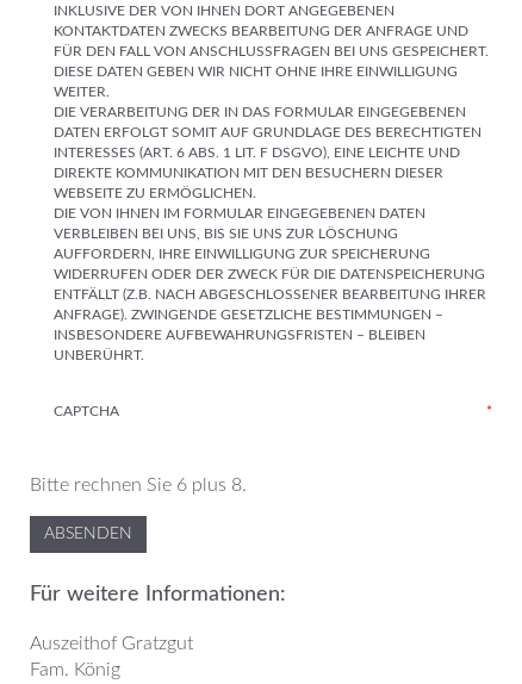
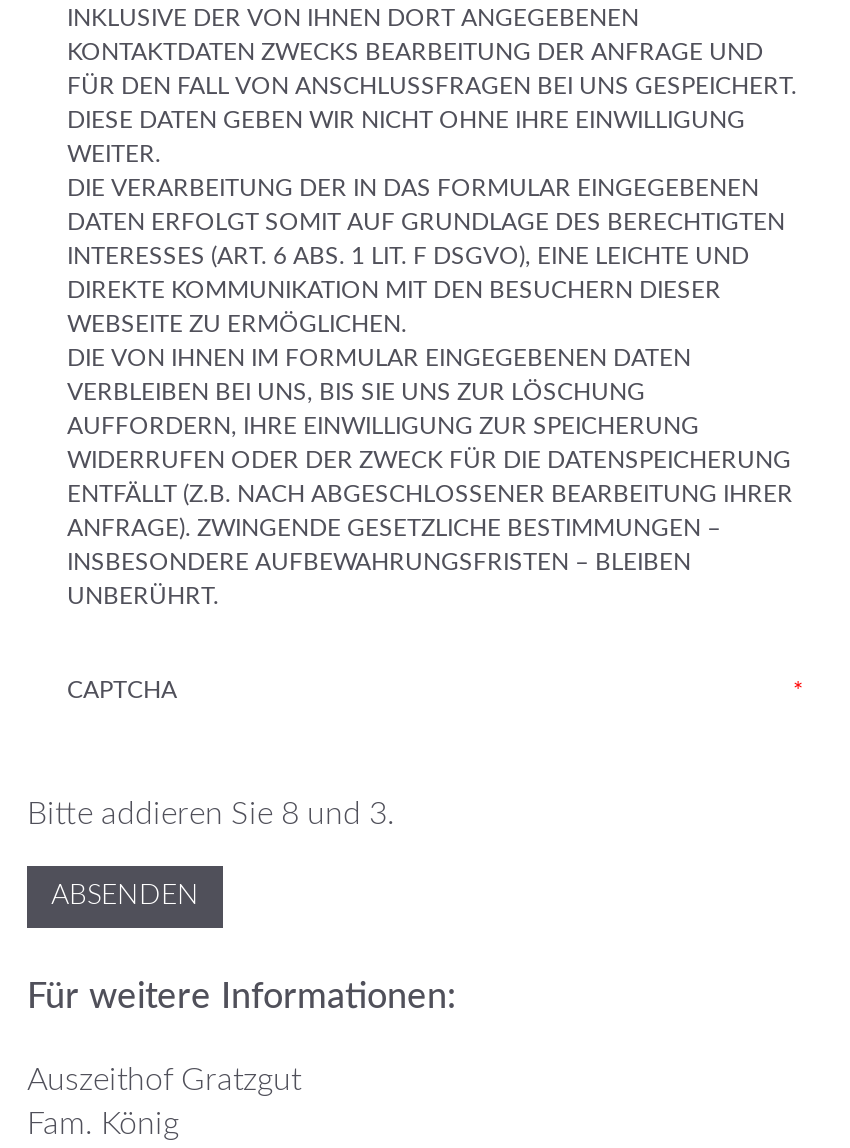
- Bitte rechnen Sie 6 plus 8.
+ Bitte addieren Sie 8 und 3.
